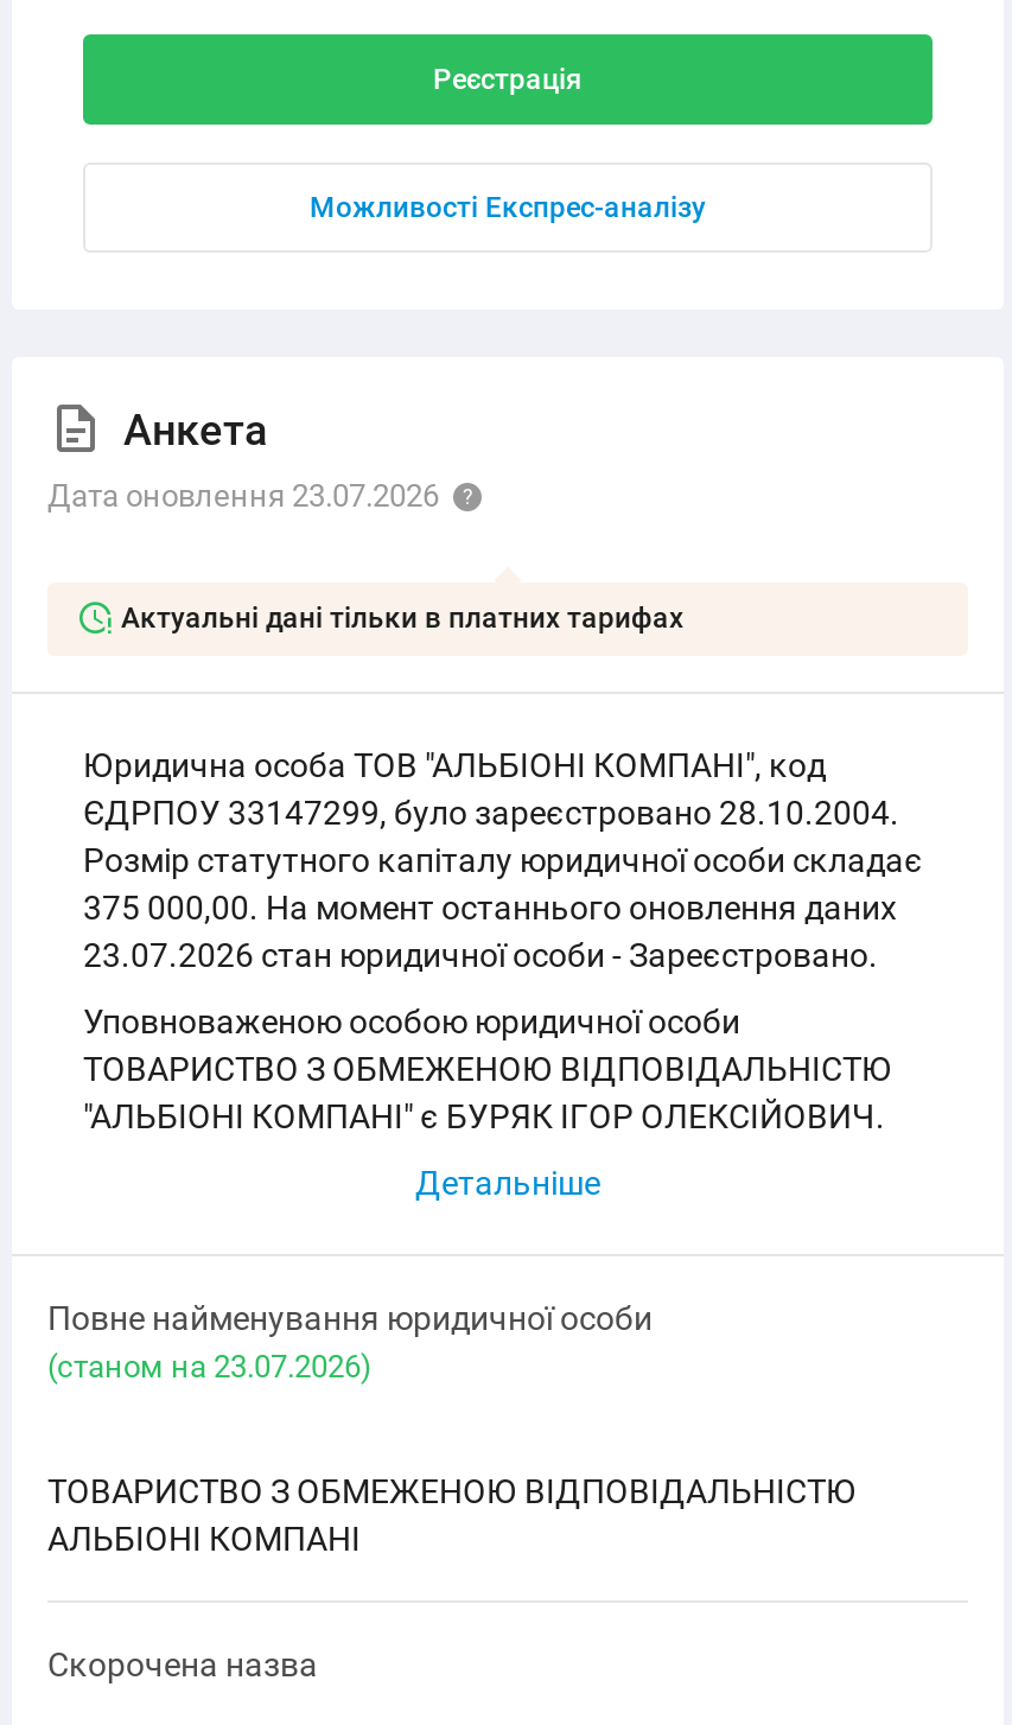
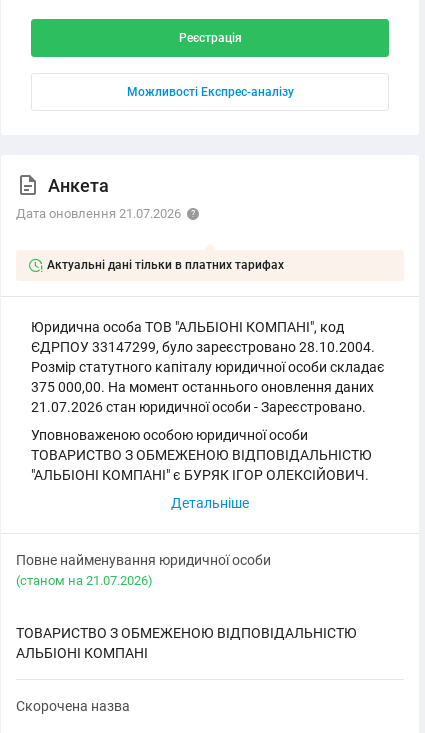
- Дата оновлення 23.07.2026
+ Дата оновлення 21.07.2026

- 23.07.2026 стан юридичної особи - Зареєстровано.
+ 21.07.2026 стан юридичної особи - Зареєстровано.

- (cтаном на 23.07.2026)
+ (cтаном на 21.07.2026)
